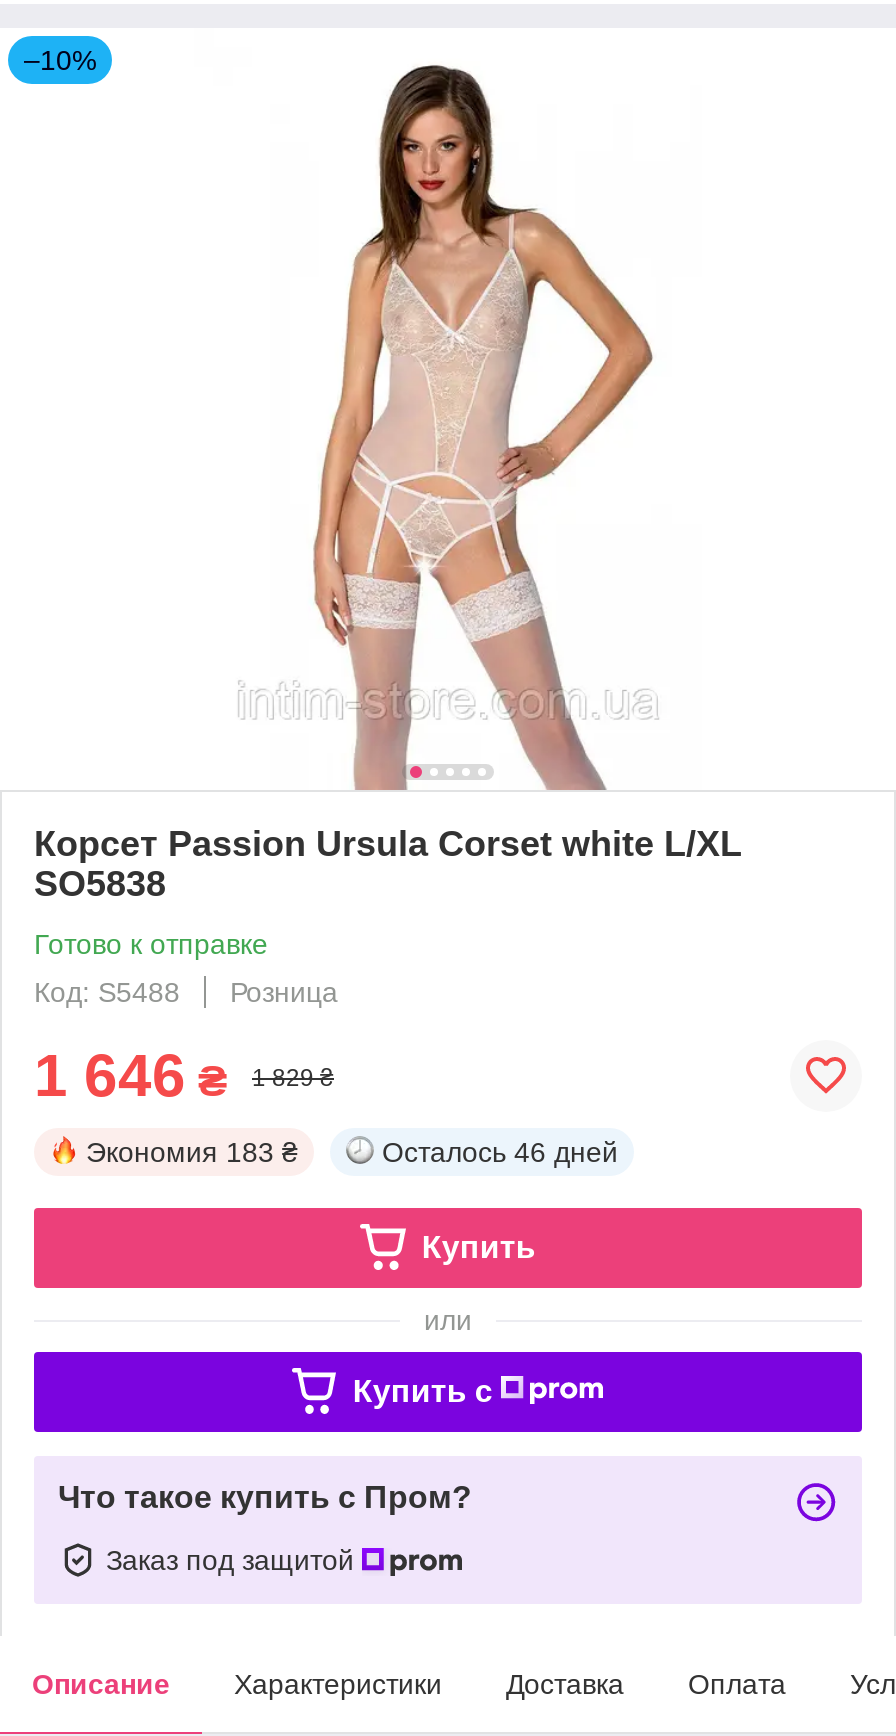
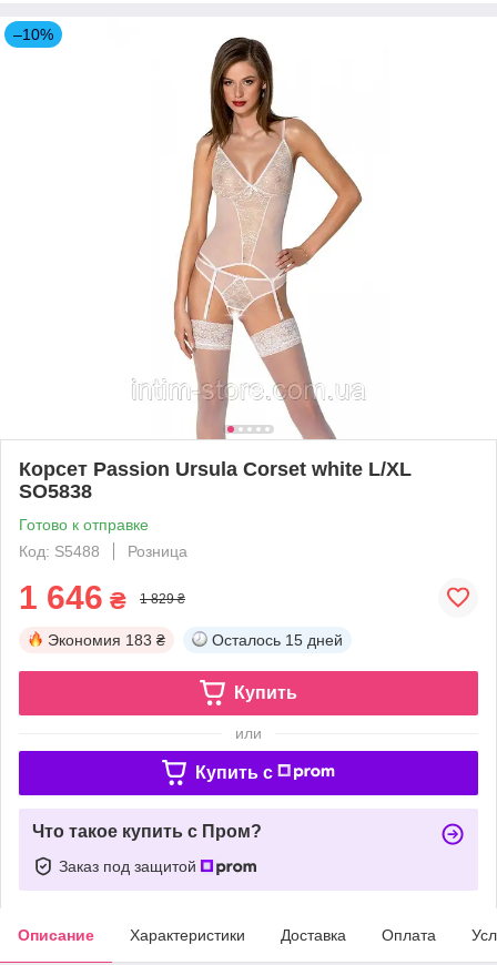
- Осталось 46 дней
+ Осталось 15 дней
